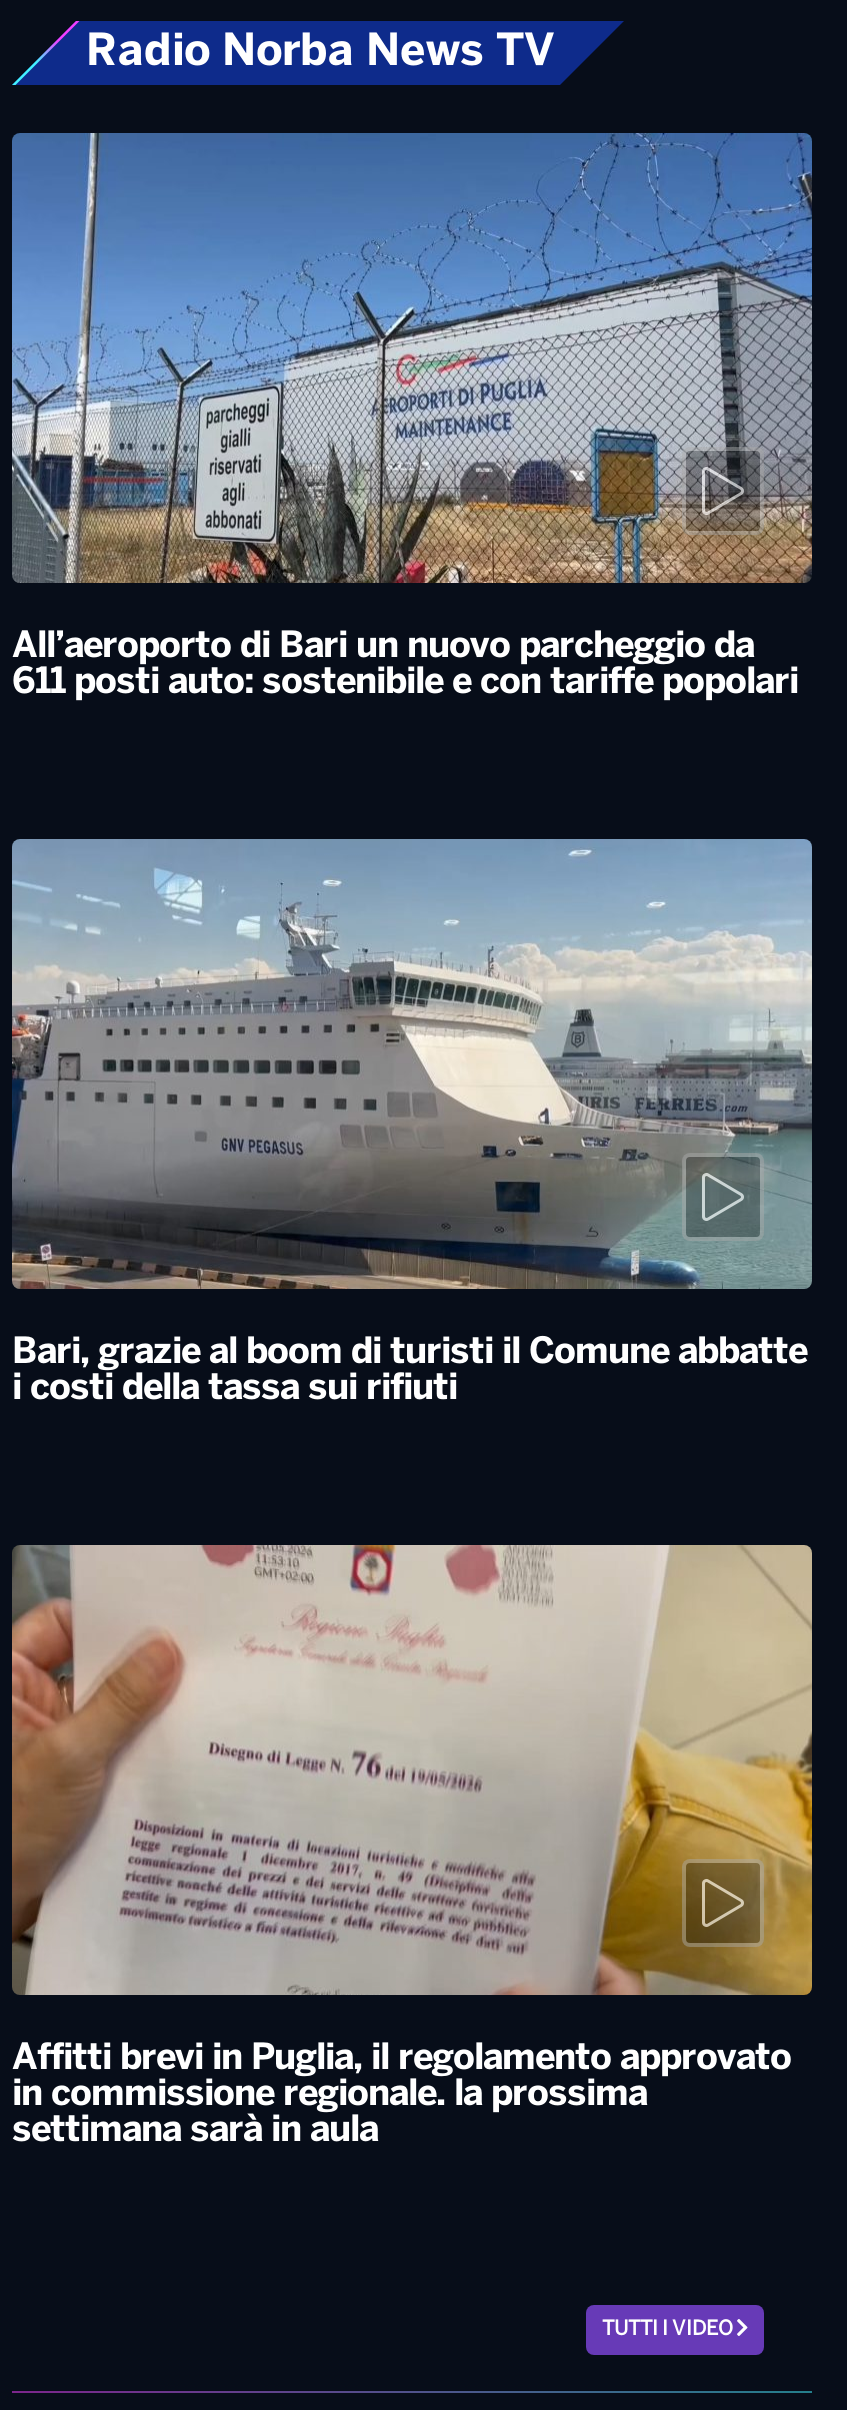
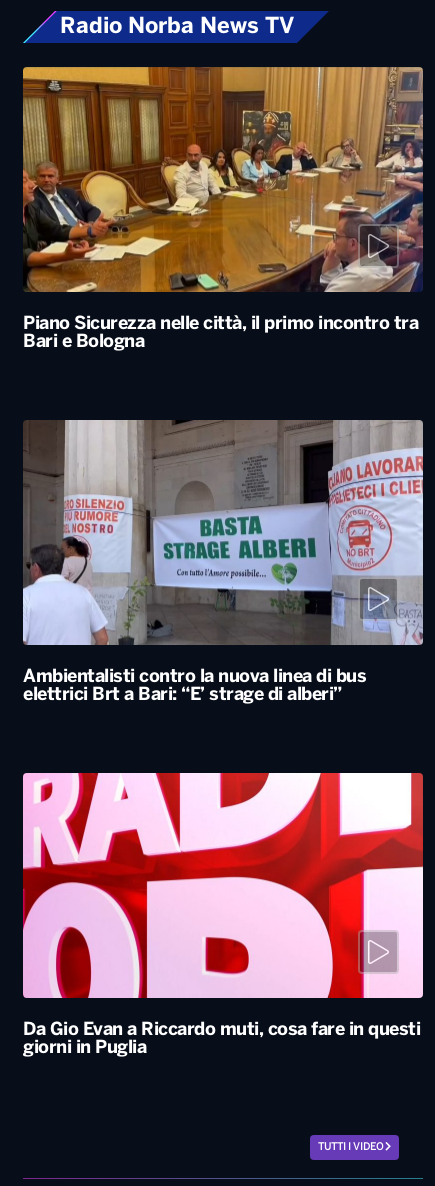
- [image]
- All’aeroporto di Bari un nuovo parcheggio da
- 611 posti auto: sostenibile e con tariffe popolari
+ [image]
+ Piano Sicurezza nelle città, il primo incontro tra
+ Bari e Bologna

- [image]
- Bari, grazie al boom di turisti il Comune abbatte
- i costi della tassa sui rifiuti
+ [image]
+ Ambientalisti contro la nuova linea di bus
+ elettrici Brt a Bari: “E’ strage di alberi”

- [image]
- Affitti brevi in Puglia, il regolamento approvato
- in commissione regionale. la prossima
- settimana sarà in aula
+ [image]
+ Da Gio Evan a Riccardo muti, cosa fare in questi
+ giorni in Puglia
